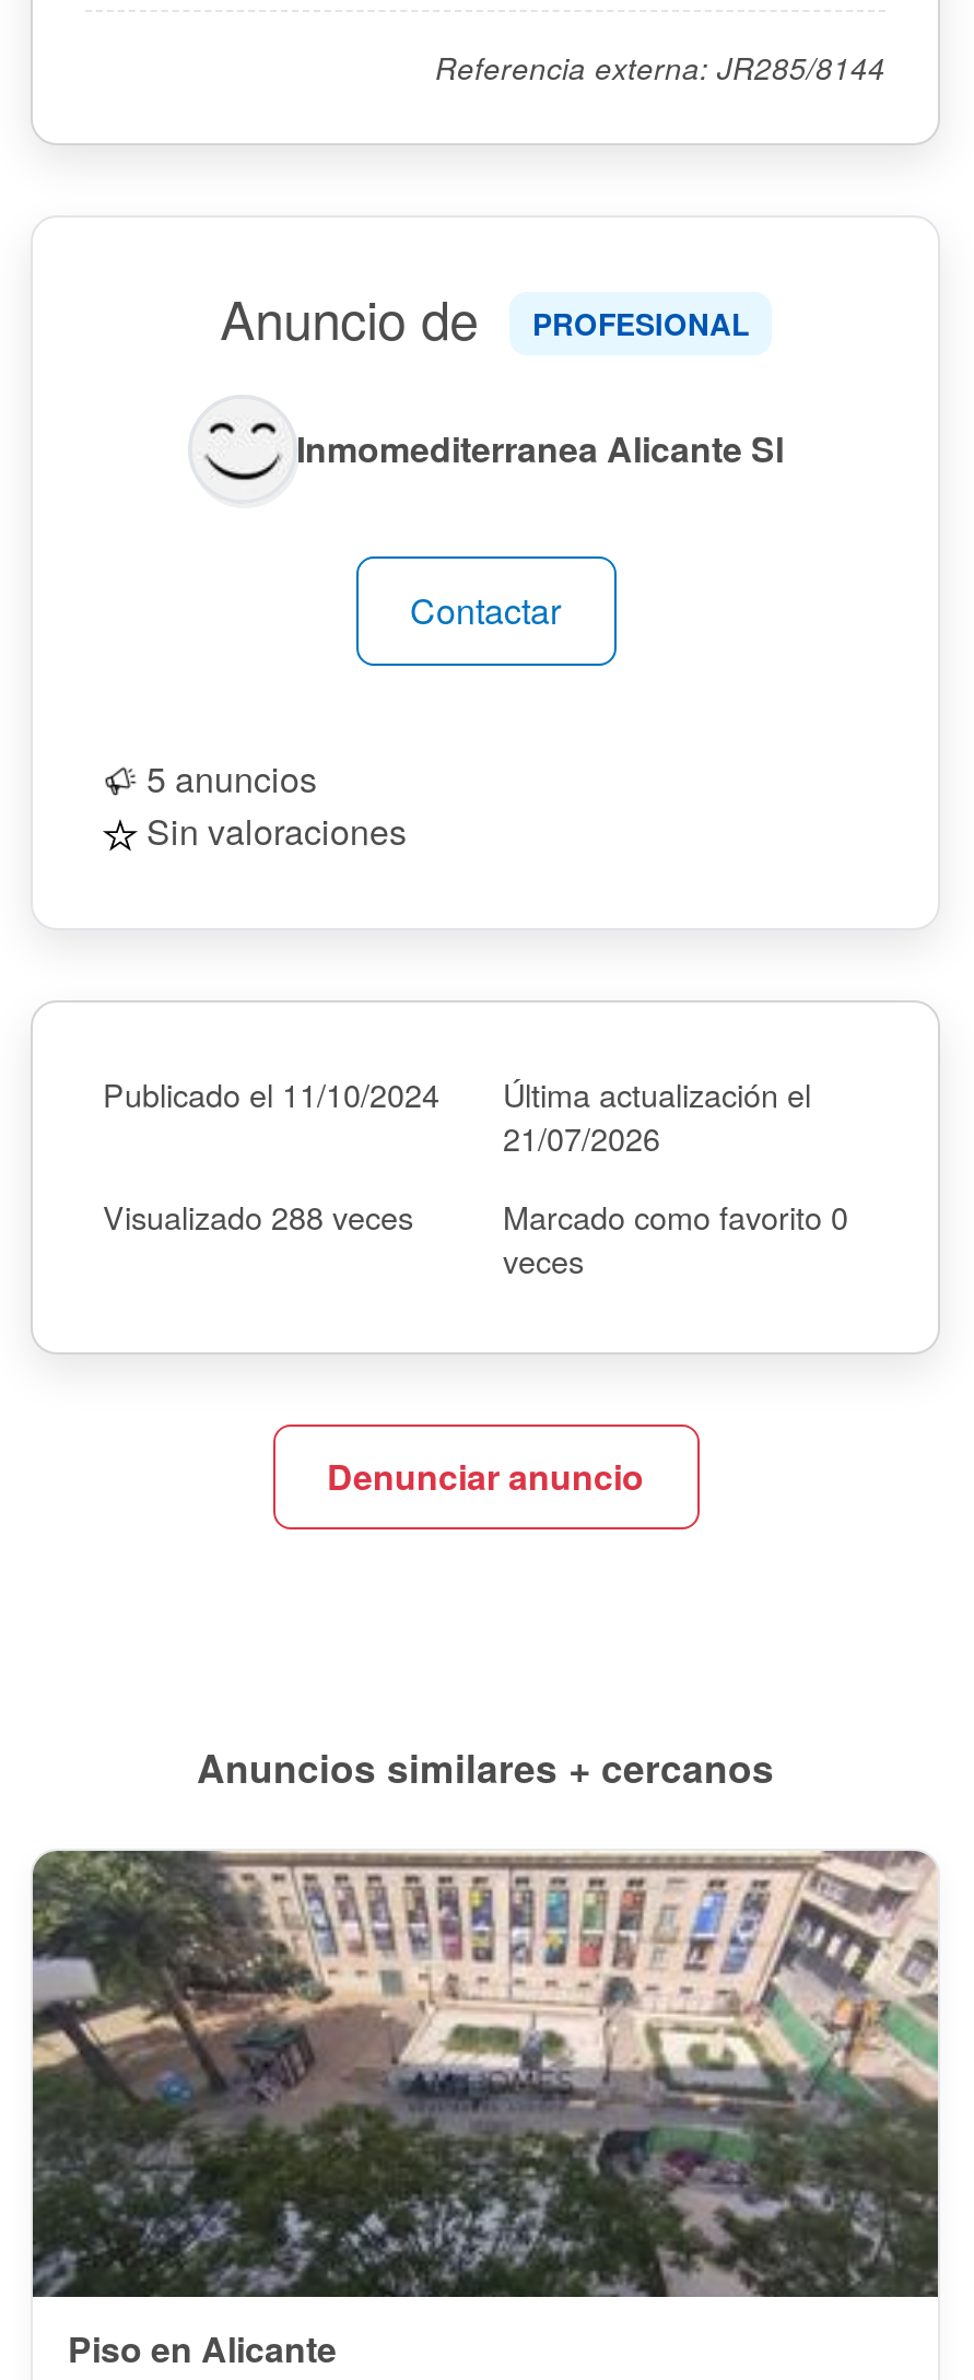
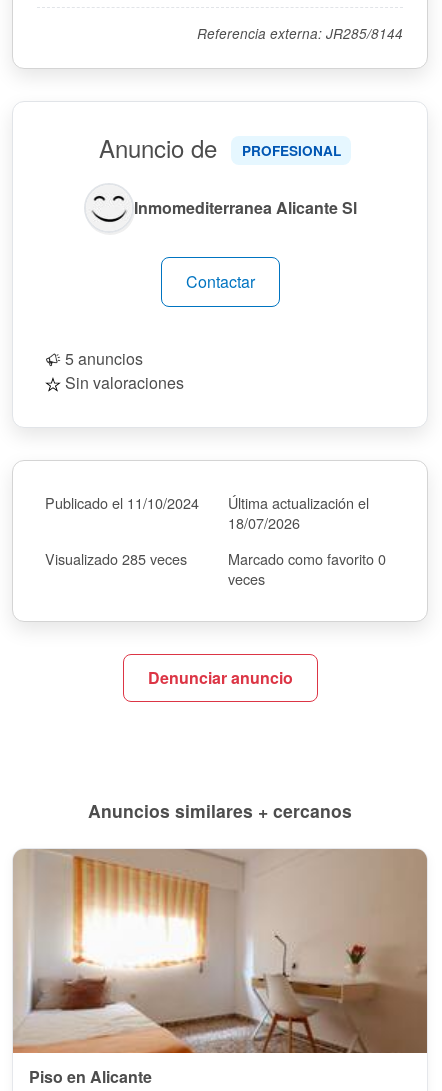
- 21/07/2026
+ 18/07/2026

- Visualizado 288 veces
+ Visualizado 285 veces

- [image]
+ [image]
